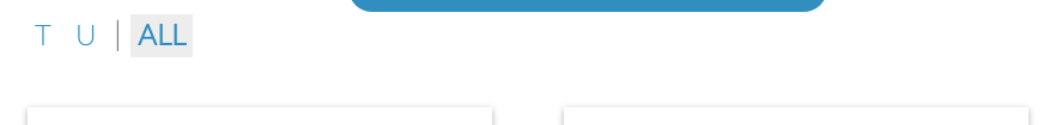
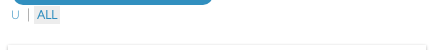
- T
